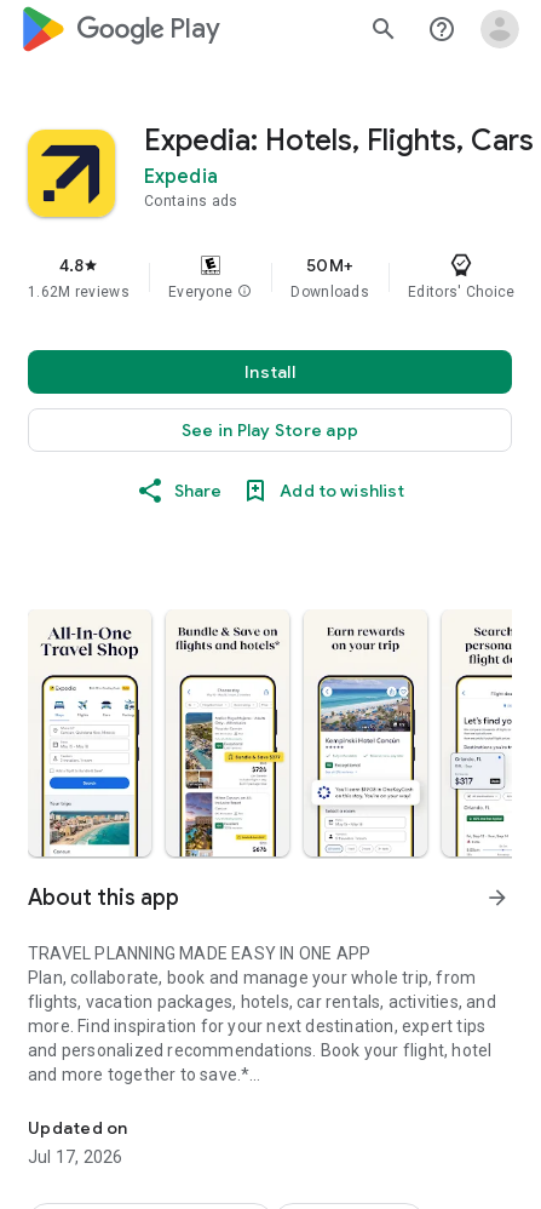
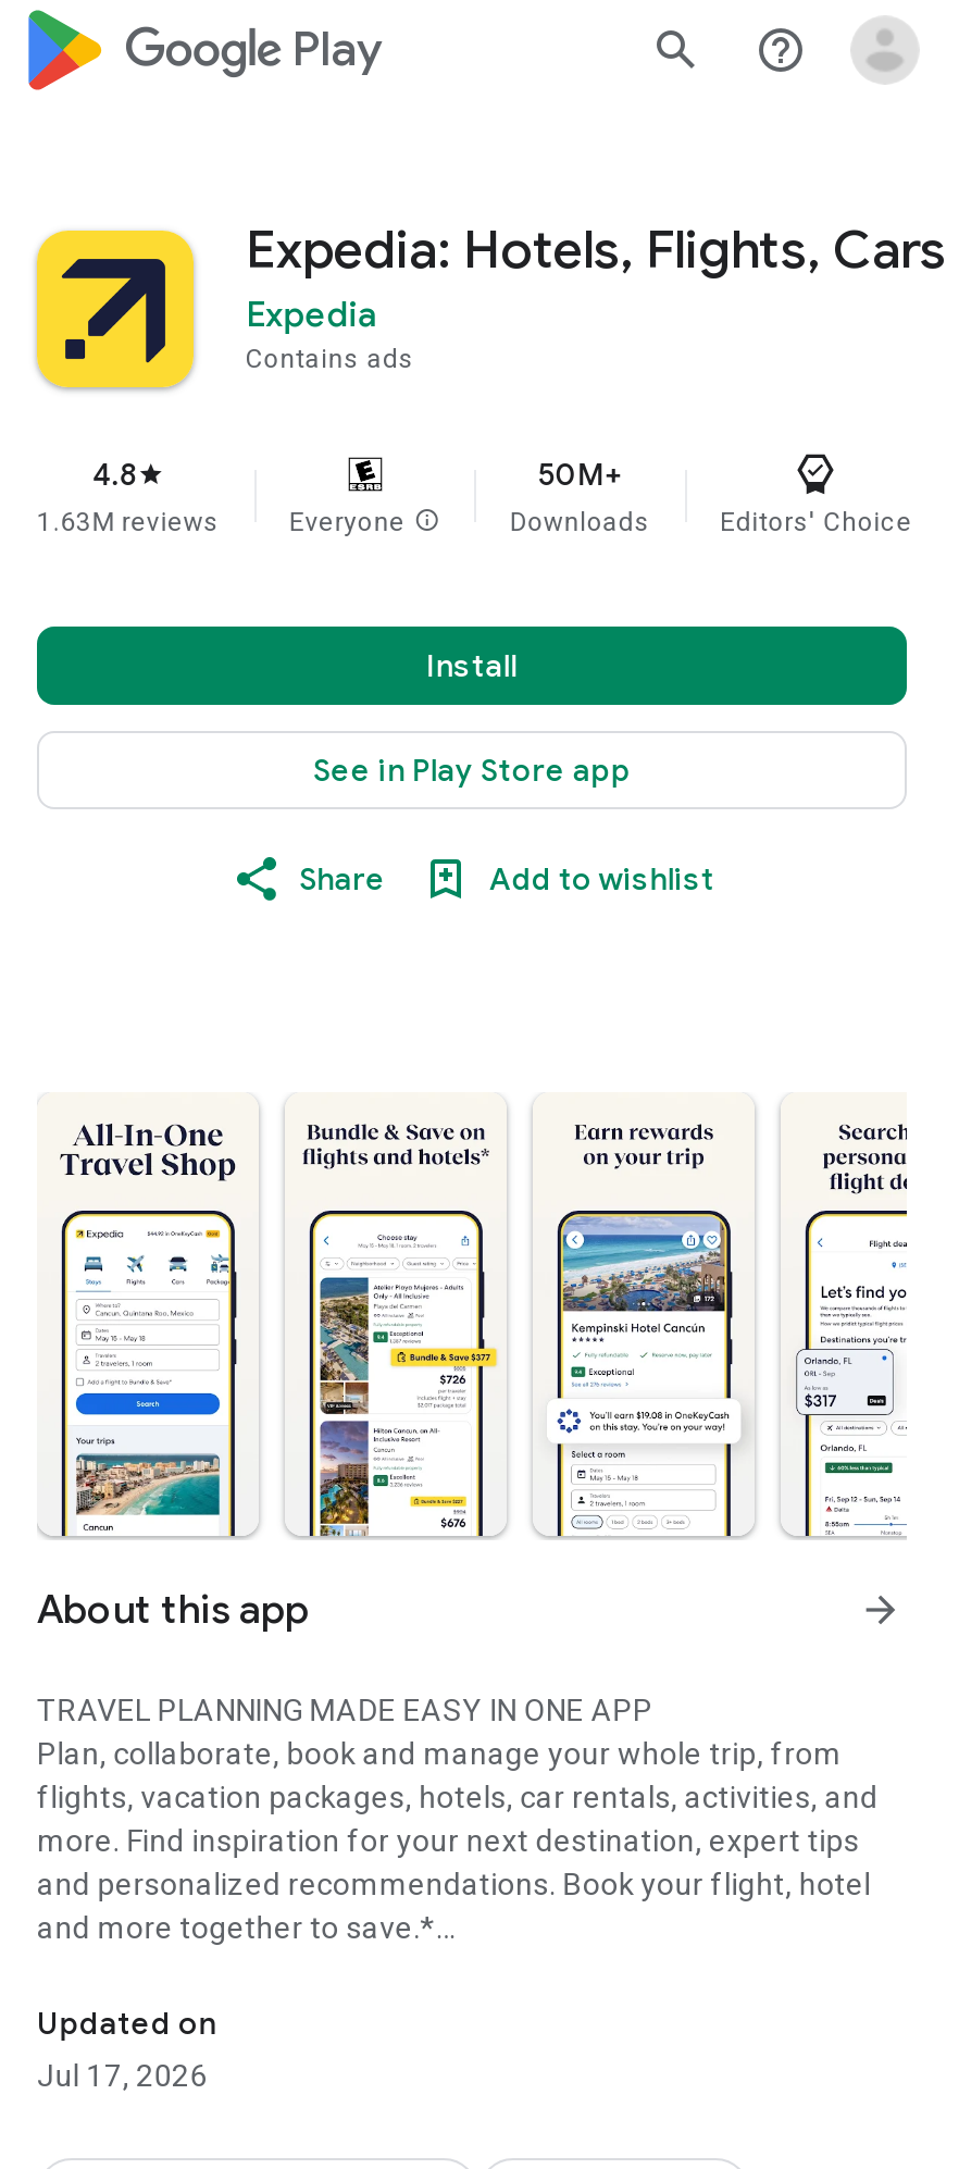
- 1.62M reviews
+ 1.63M reviews
